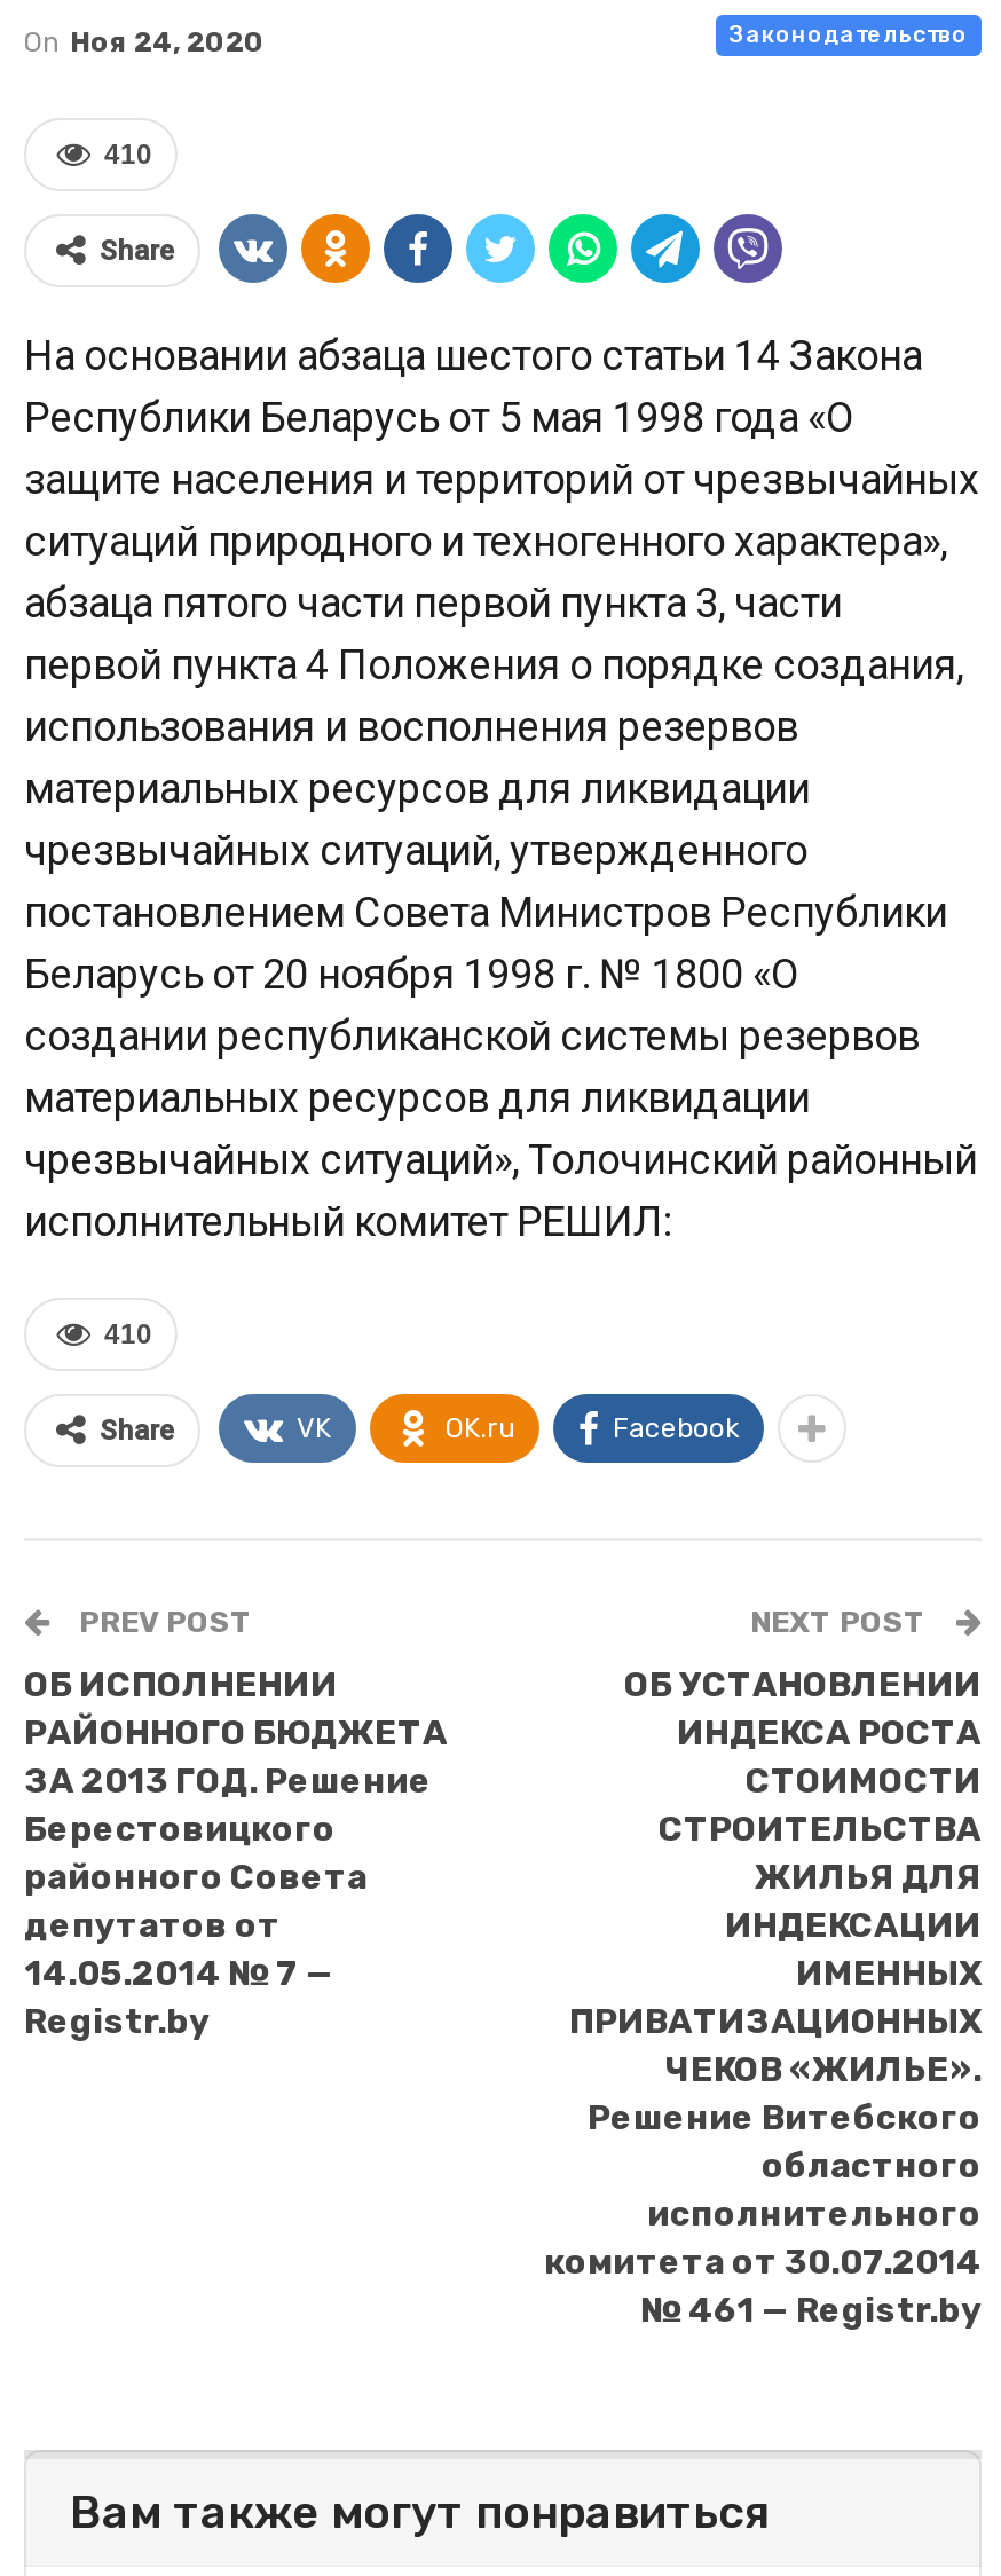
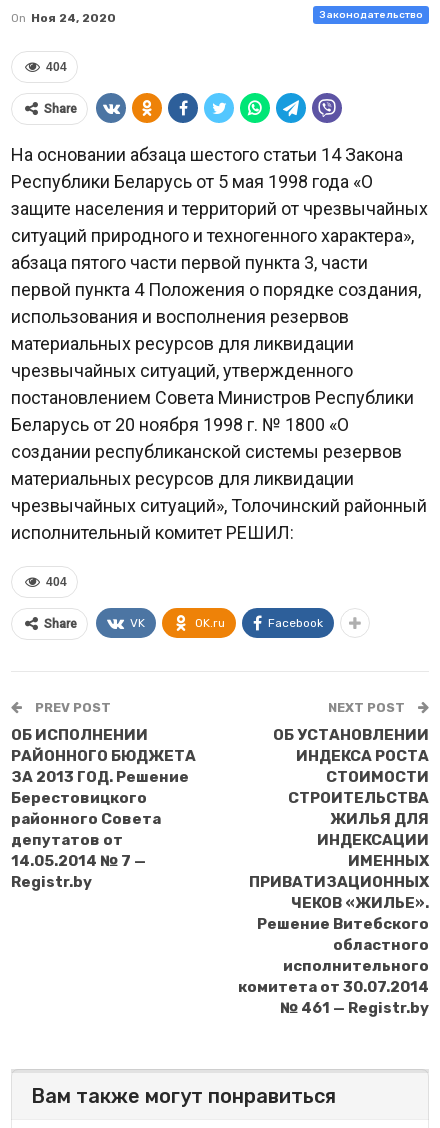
- 410
+ 404

- 410
+ 404
